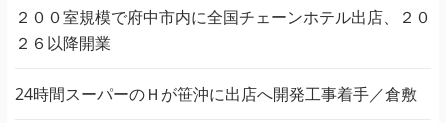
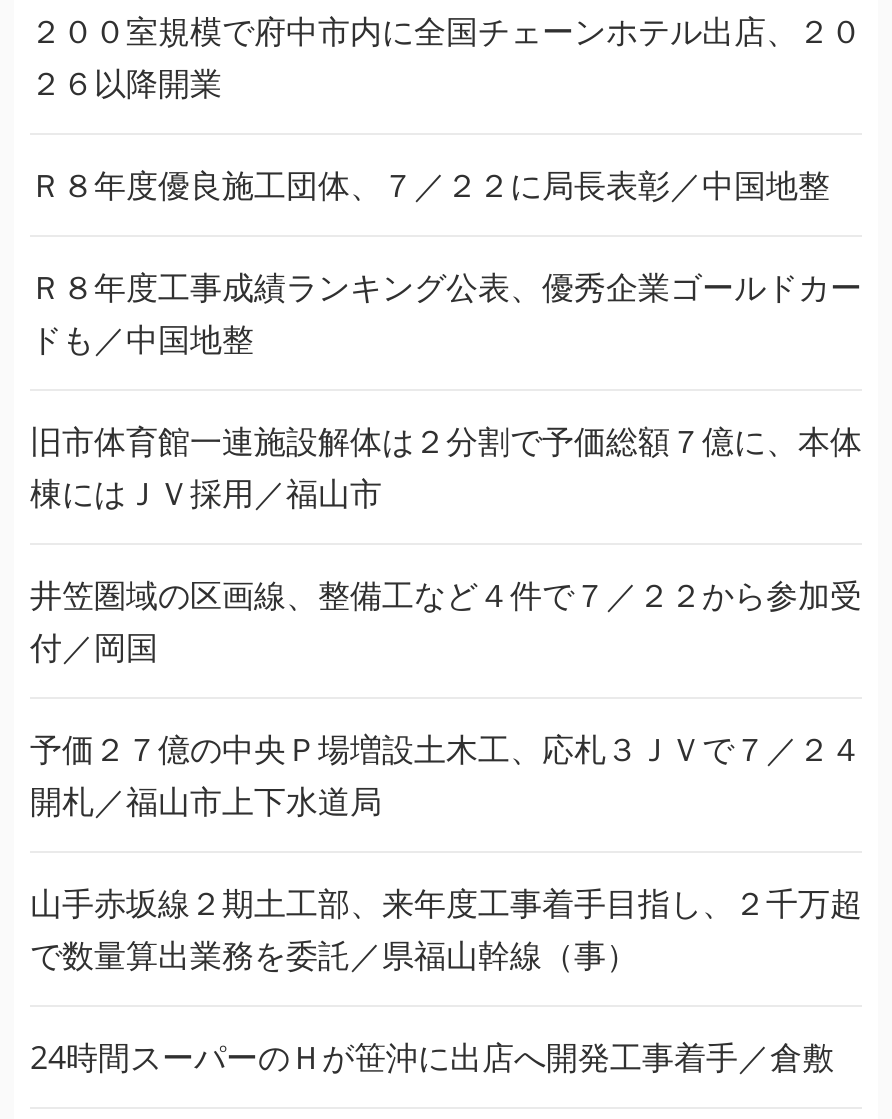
+ Ｒ８年度優良施工団体、７／２２に局長表彰／中国地整
+ Ｒ８年度工事成績ランキング公表、優秀企業ゴールドカー
+ ドも／中国地整
+ 旧市体育館一連施設解体は２分割で予価総額７億に、本体
+ 棟にはＪＶ採用／福山市
+ 井笠圏域の区画線、整備工など４件で７／２２から参加受
+ 付／岡国
+ 予価２７億の中央Ｐ場増設土木工、応札３ＪＶで７／２４
+ 開札／福山市上下水道局
+ 山手赤坂線２期土工部、来年度工事着手目指し、２千万超
+ で数量算出業務を委託／県福山幹線（事）
